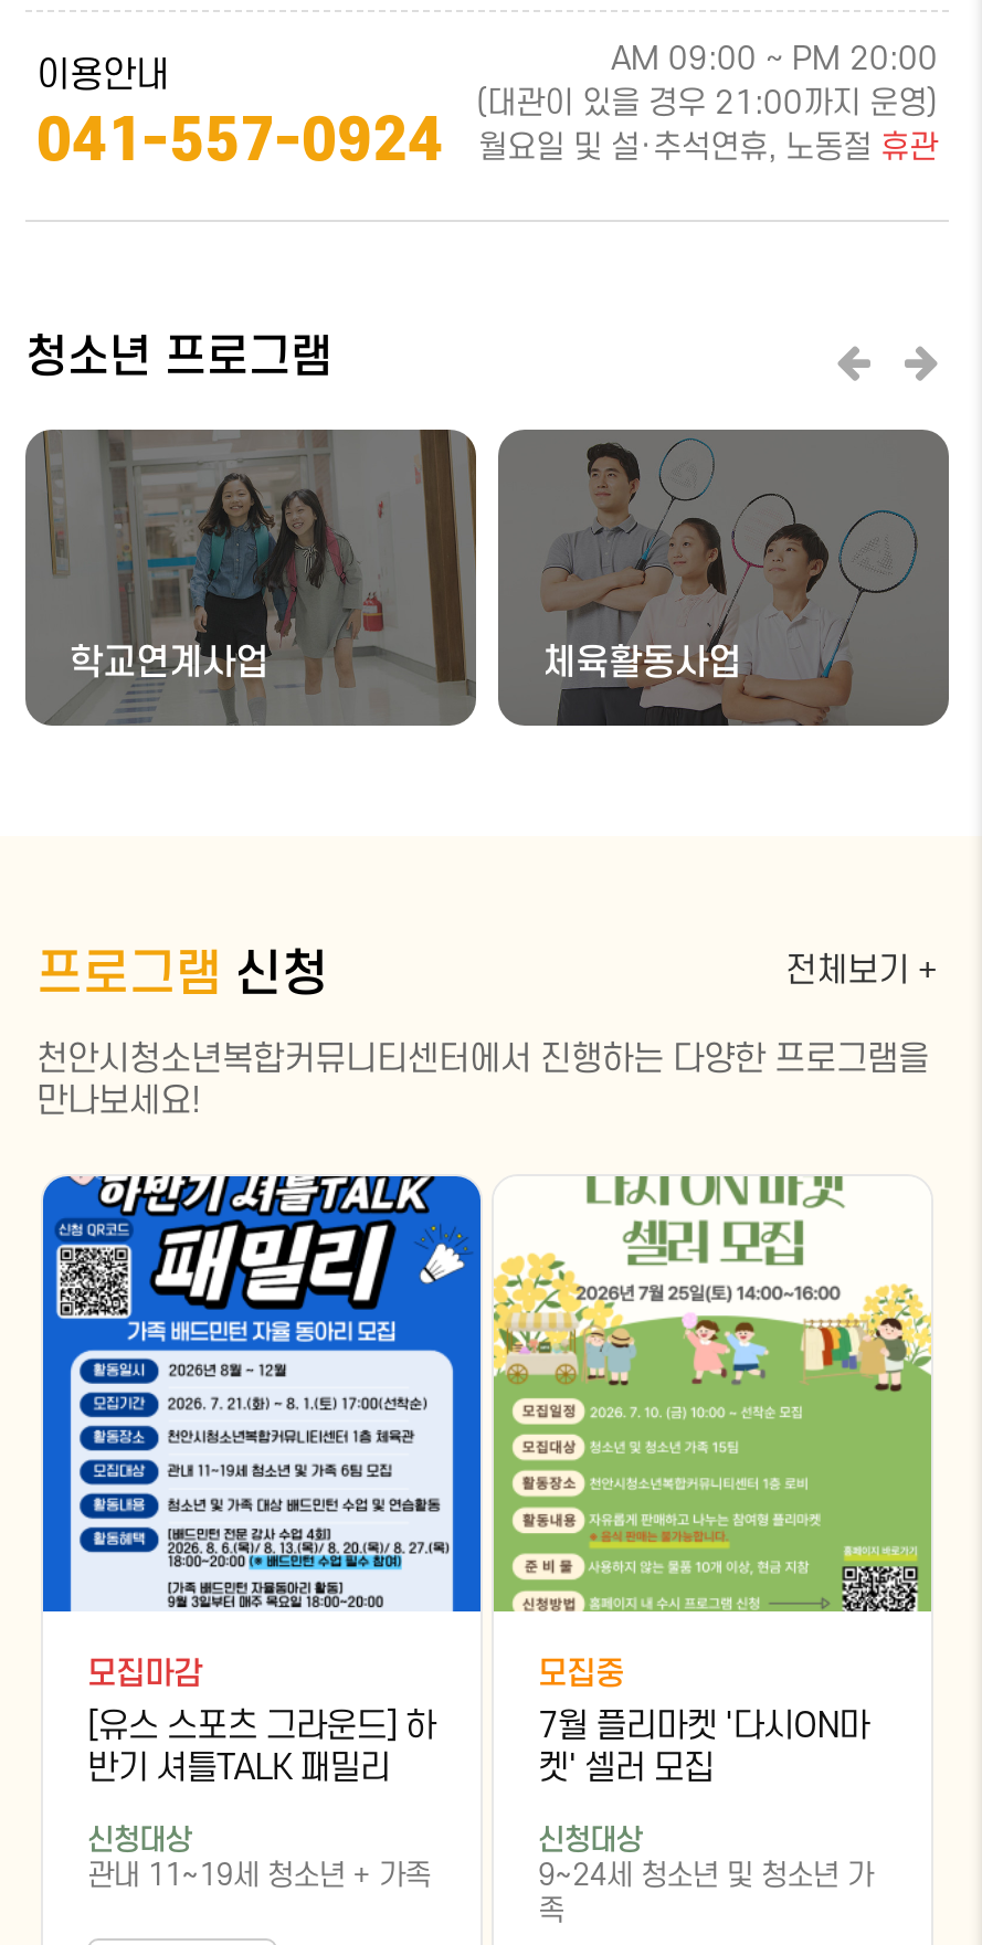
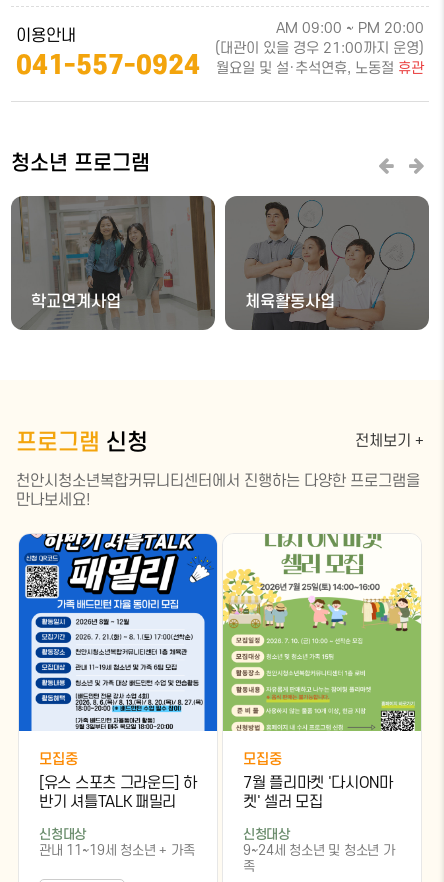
- 모집마감
+ 모집중
